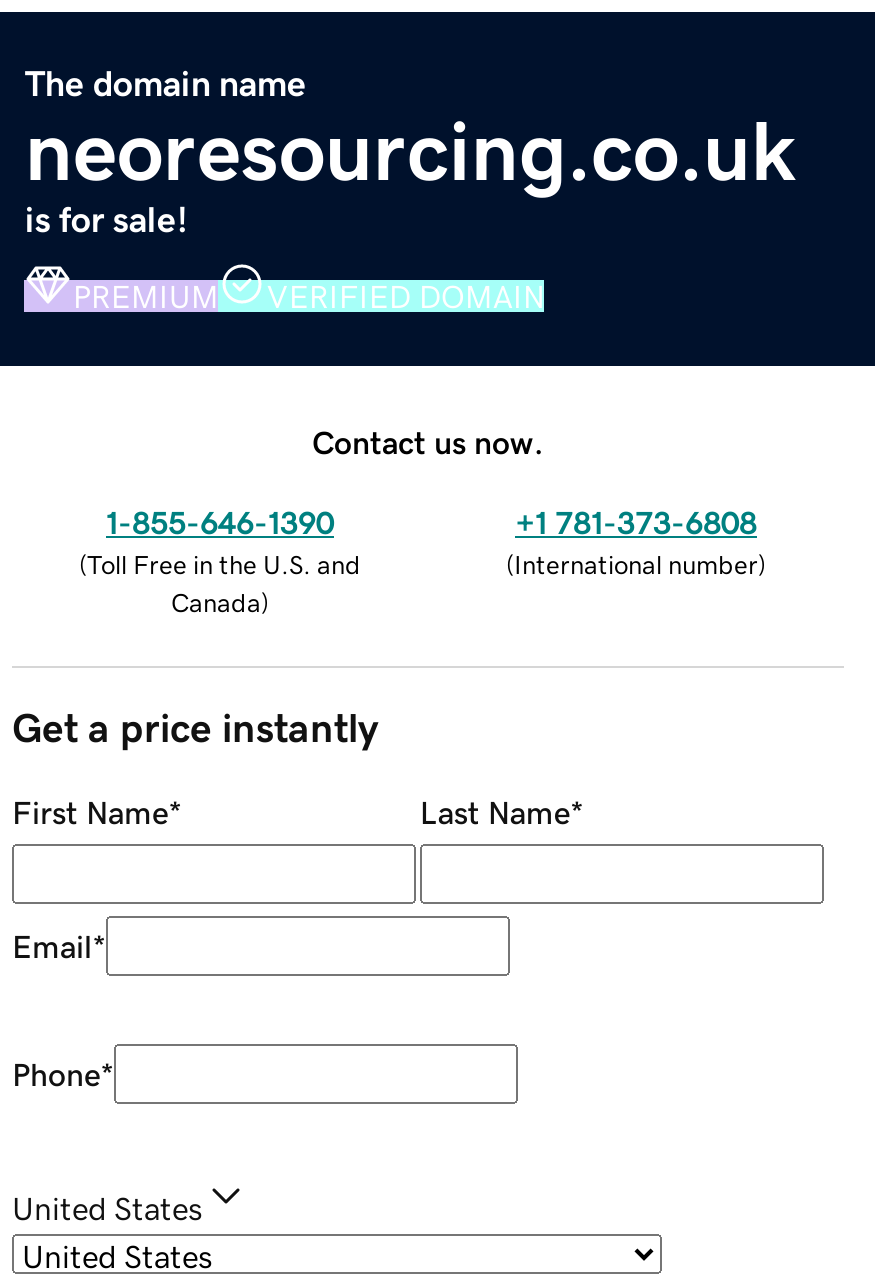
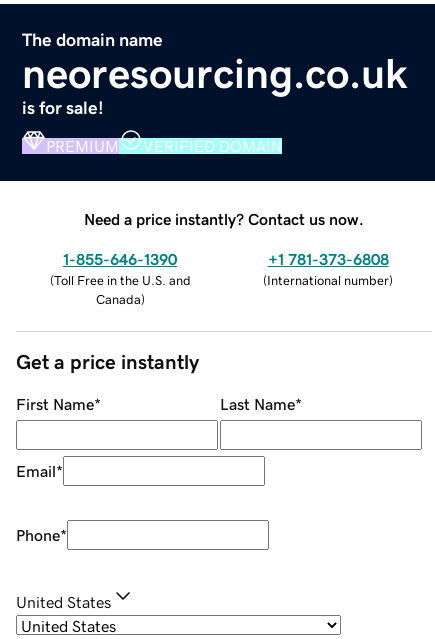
- Contact us now.
+ Need a price instantly? Contact us now.
